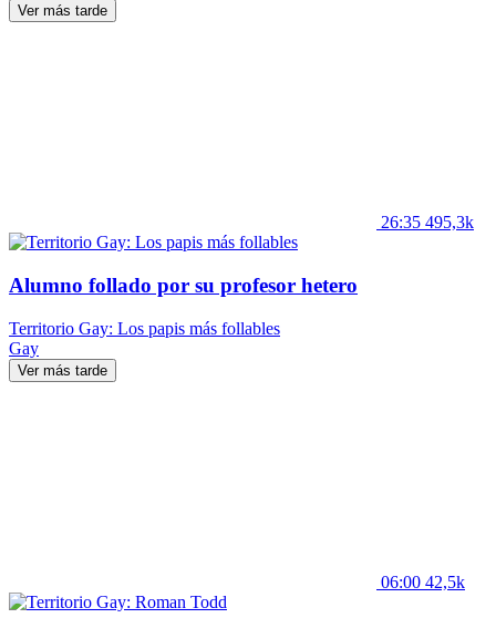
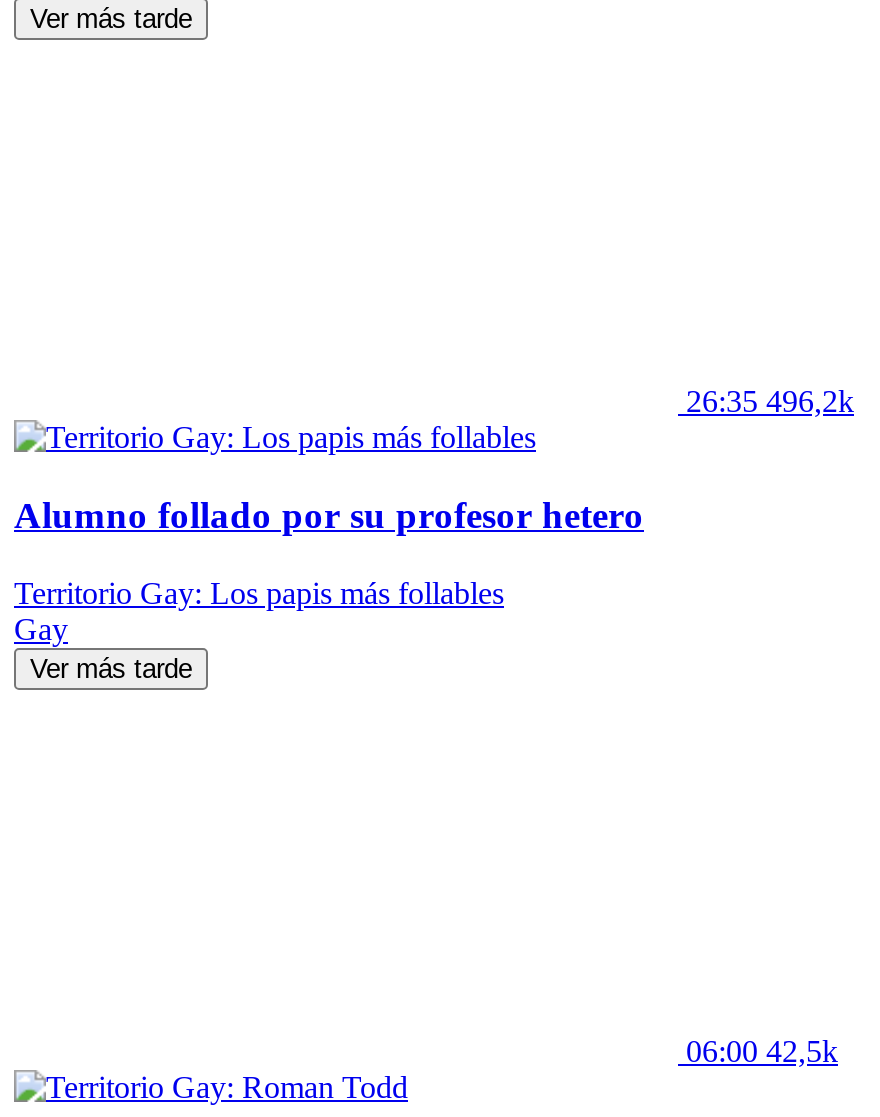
- 26:35 495,3k
+ 26:35 496,2k
